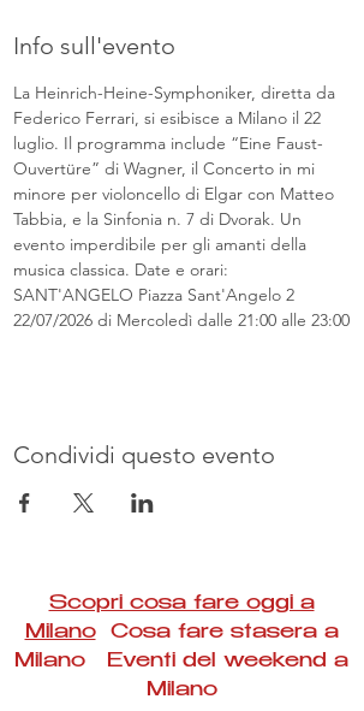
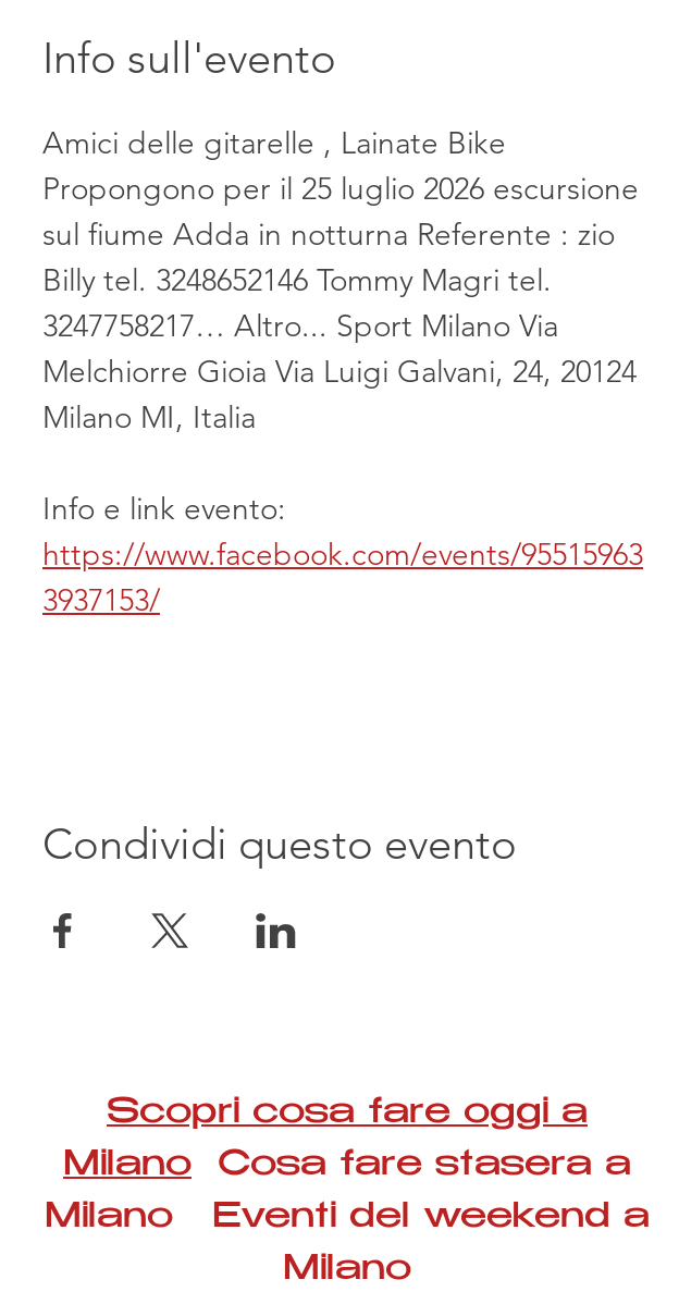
- La Heinrich-Heine-Symphoniker, diretta da
- Federico Ferrari, si esibisce a Milano il 22
- luglio. Il programma include “Eine Faust-
- Ouvertüre” di Wagner, il Concerto in mi
- minore per violoncello di Elgar con Matteo
- Tabbia, e la Sinfonia n. 7 di Dvorak. Un
- evento imperdibile per gli amanti della
- musica classica. Date e orari:
- SANT'ANGELO Piazza Sant'Angelo 2
- 22/07/2026 di Mercoledì dalle 21:00 alle 23:00
+ Amici delle gitarelle , Lainate Bike
+ Propongono per il 25 luglio 2026 escursione
+ sul fiume Adda in notturna Referente : zio
+ Billy tel. 3248652146 Tommy Magri tel.
+ 3247758217… Altro... Sport Milano Via
+ Melchiorre Gioia Via Luigi Galvani, 24, 20124
+ Milano MI, Italia
+ Info e link evento:
+ https://www.facebook.com/events/95515963
+ 3937153/
